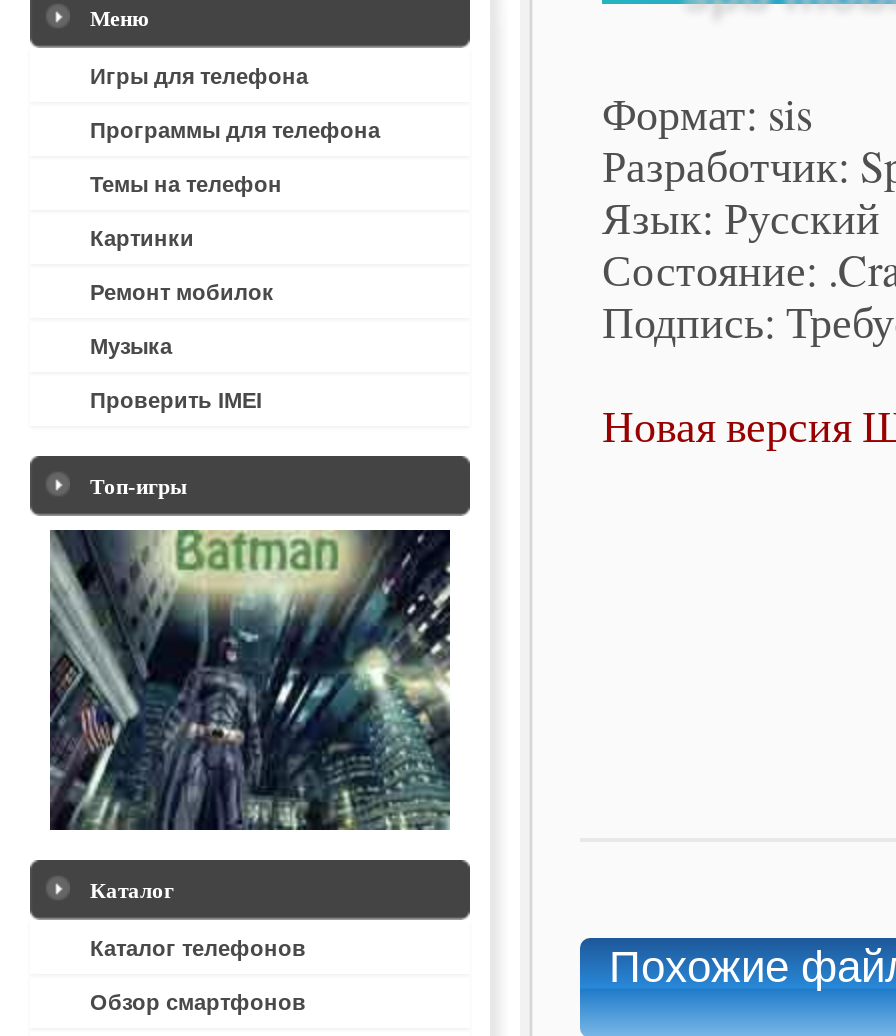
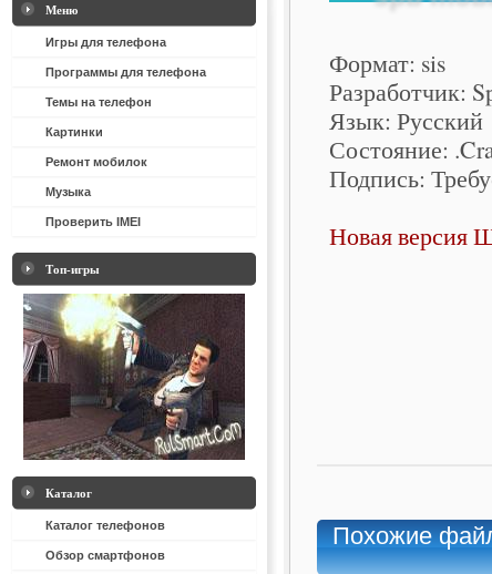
- [image]
+ [image]
